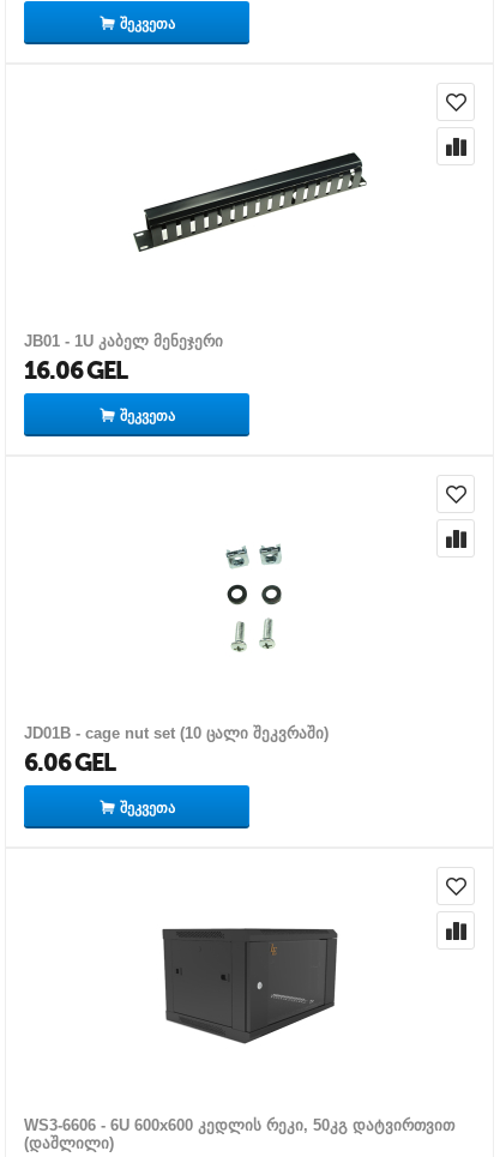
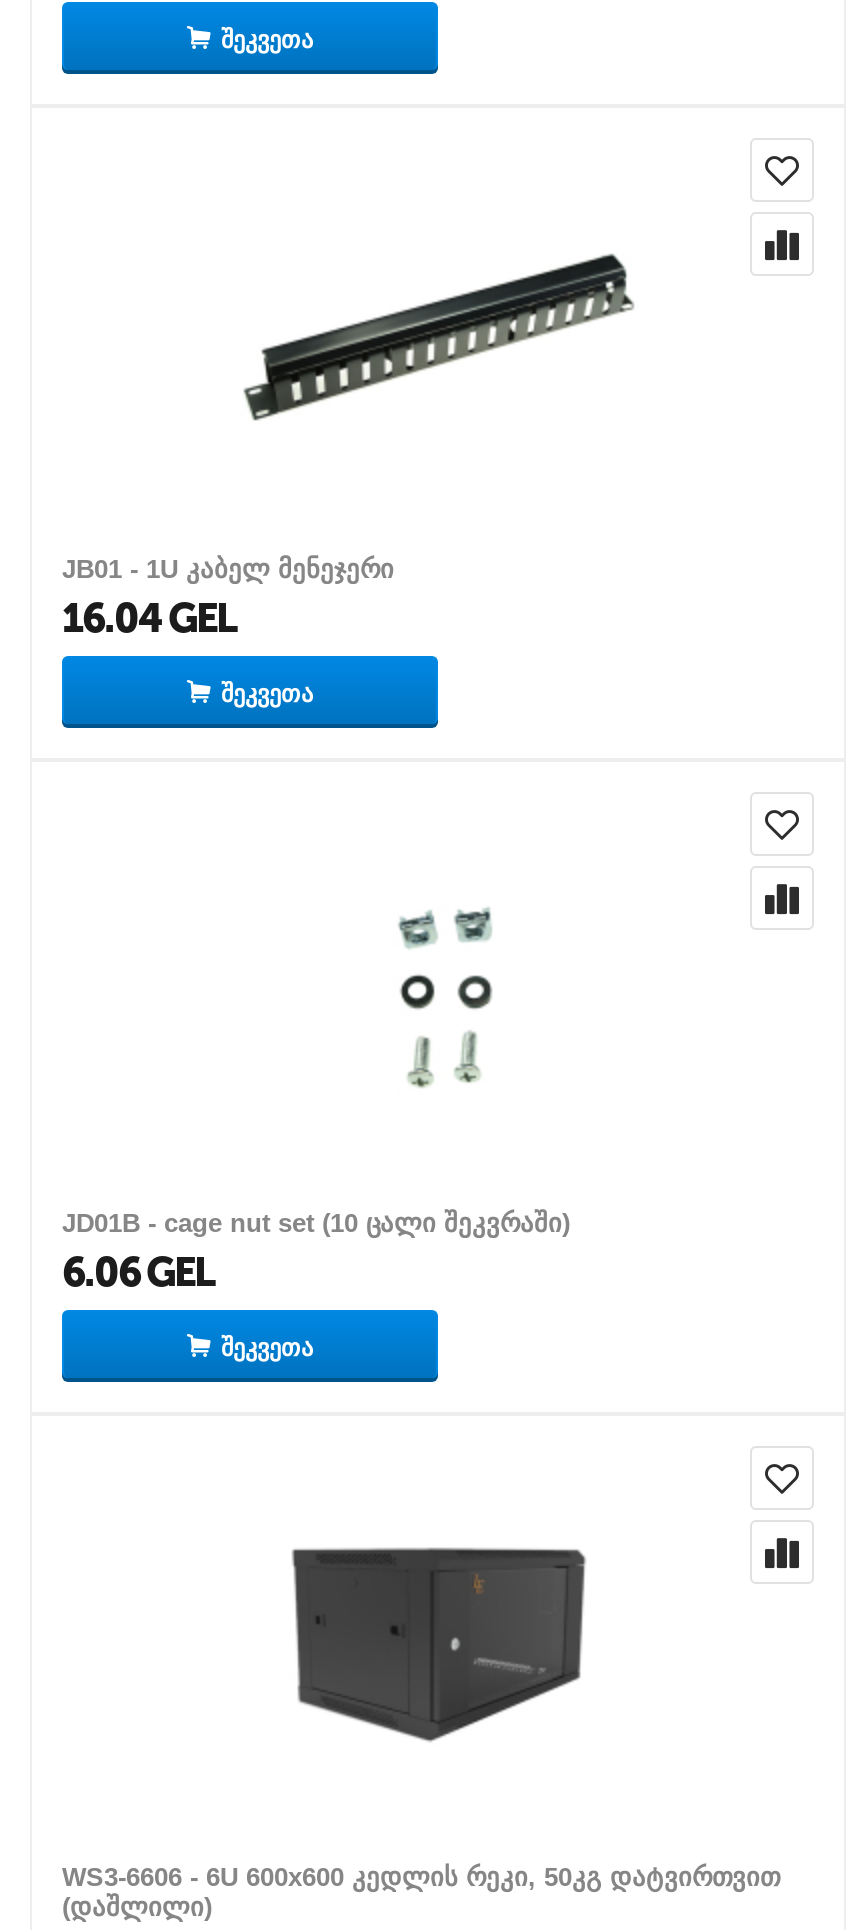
- 16.06 GEL
+ 16.04 GEL
